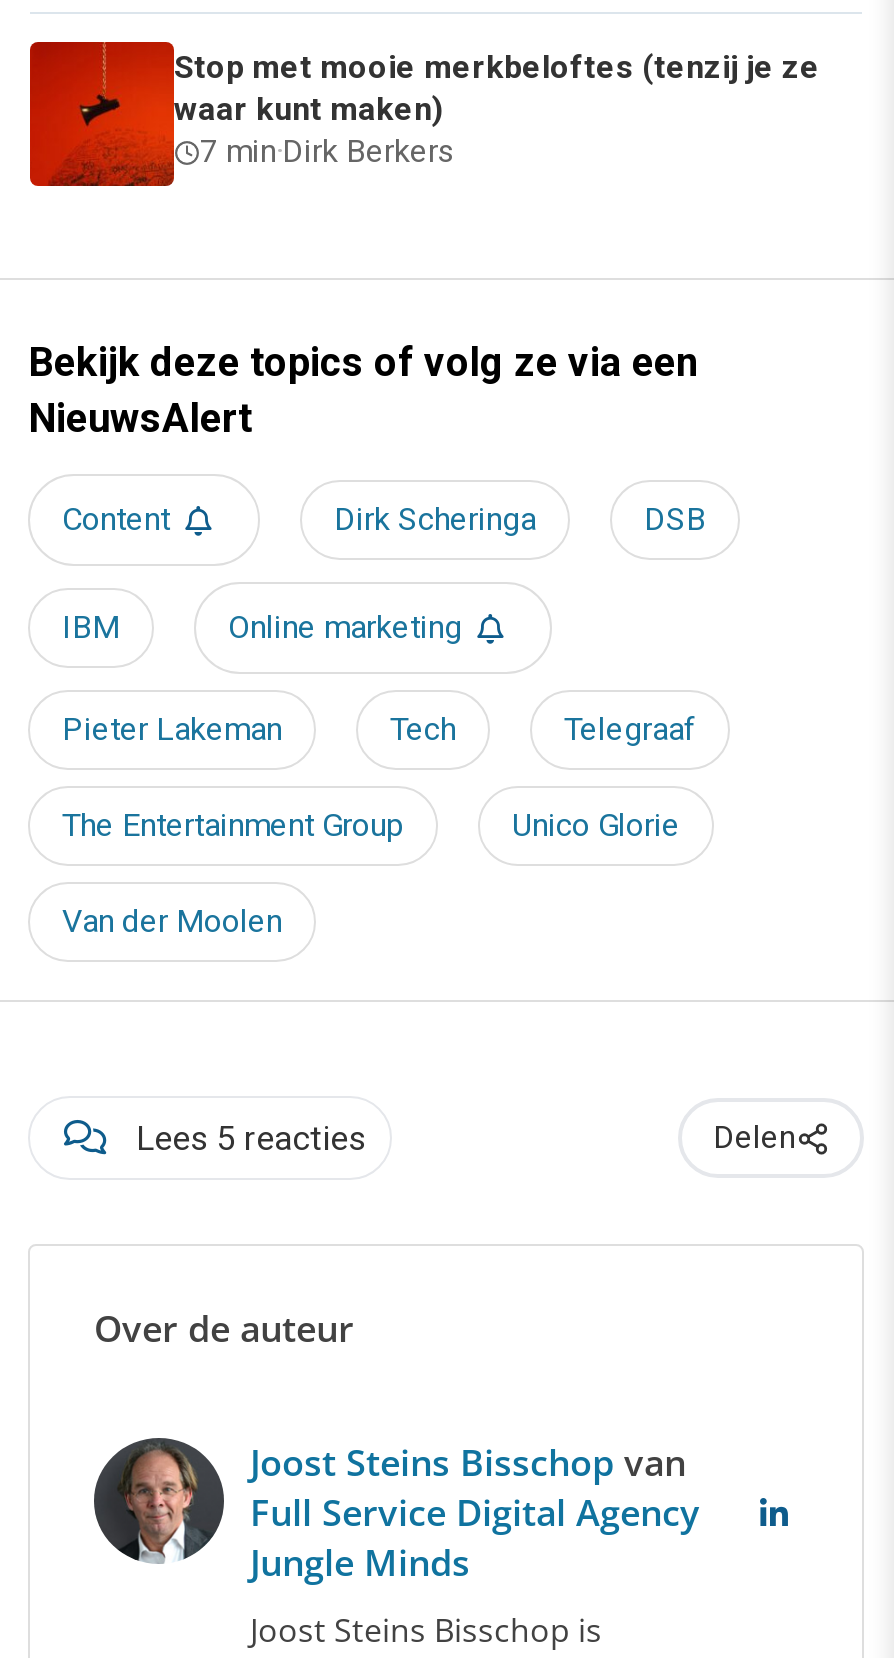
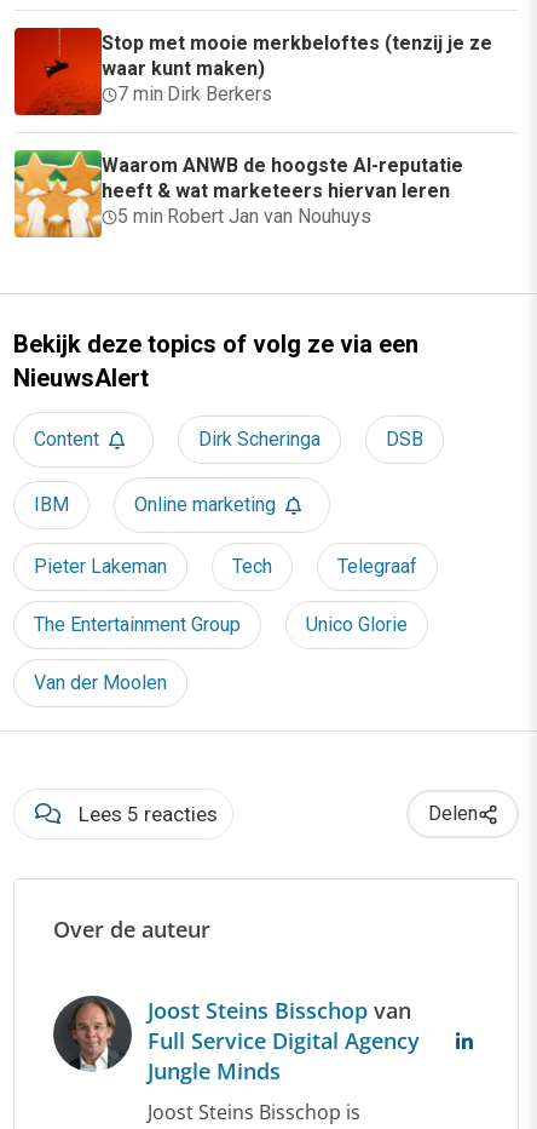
+ [image]
+ Waarom ANWB de hoogste AI-reputatie
+ heeft & wat marketeers hiervan leren
+ 5 min·Robert Jan van Nouhuys
